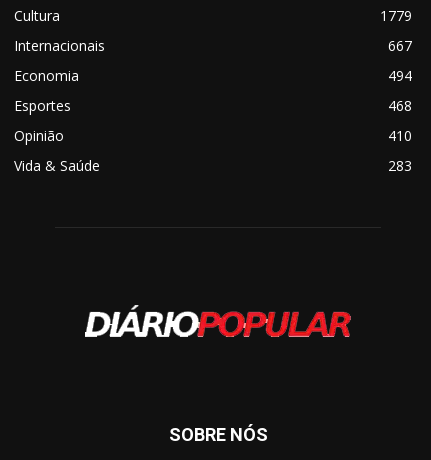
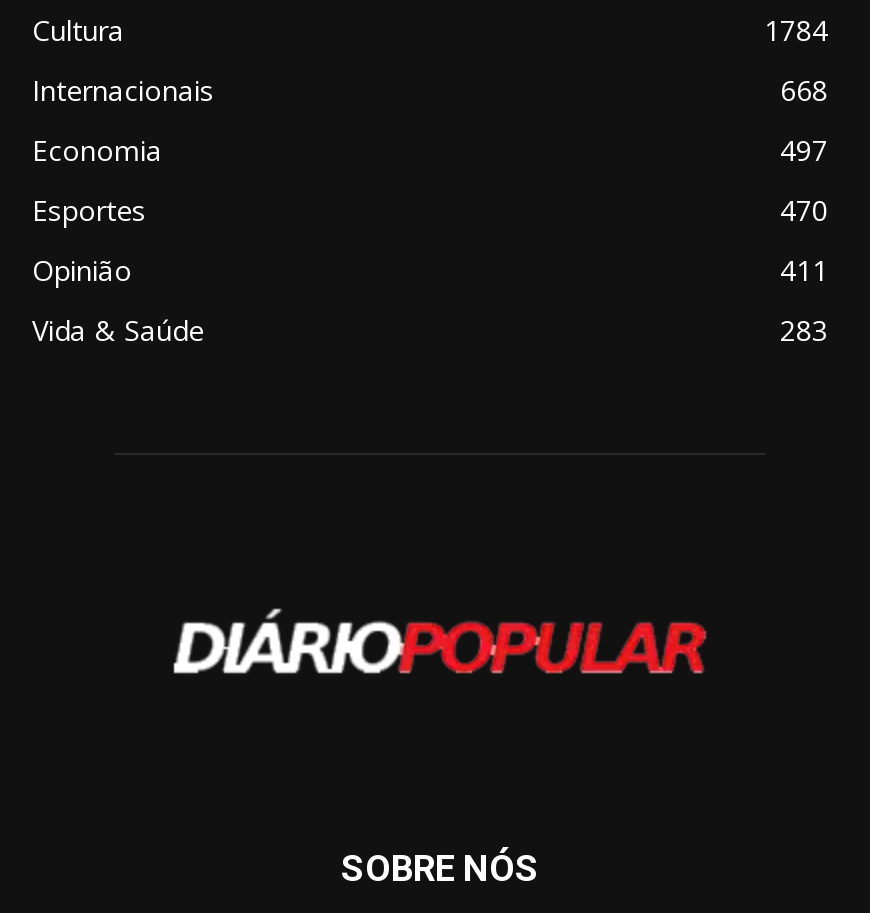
- 1779
+ 1784

- 667
+ 668

- 494
+ 497

- 468
+ 470

- 410
+ 411
